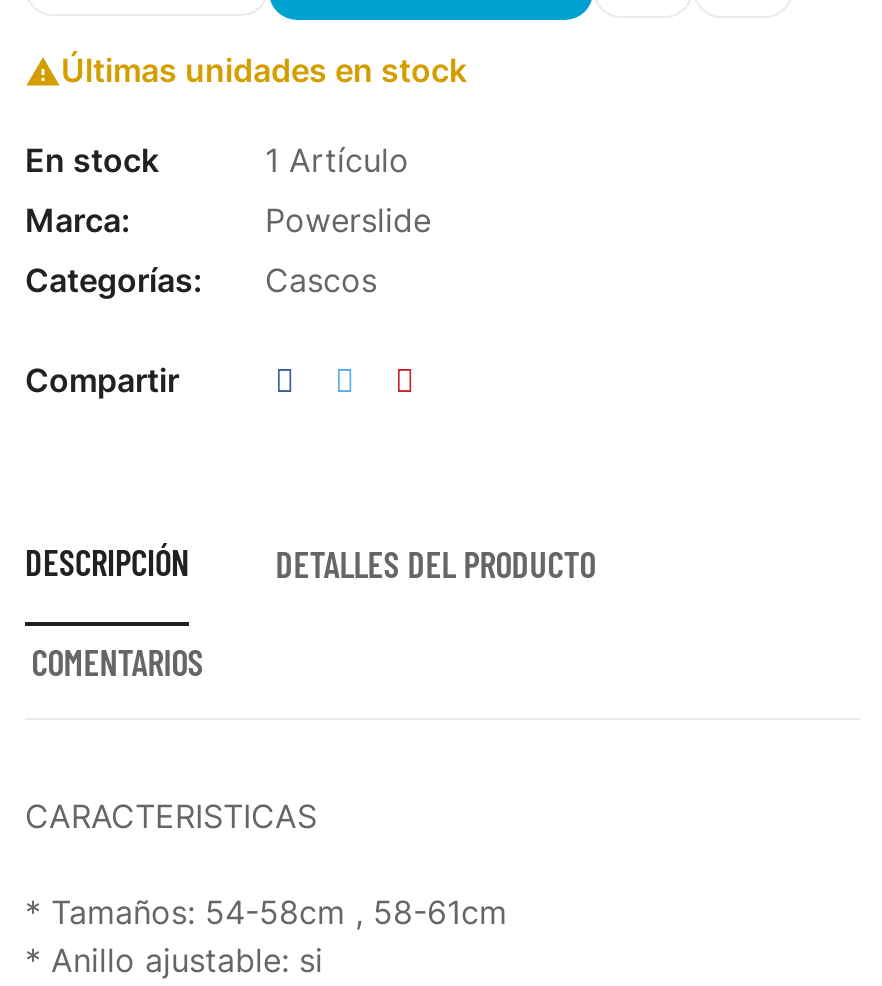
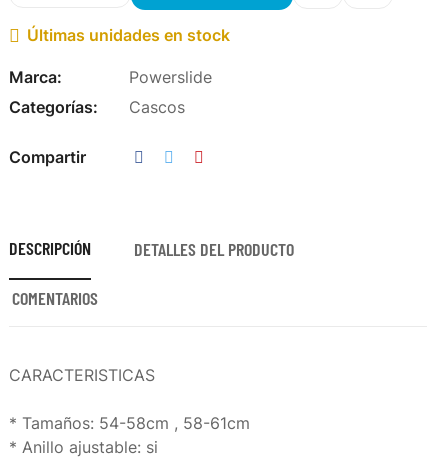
- En stock
- 1 Artículo
